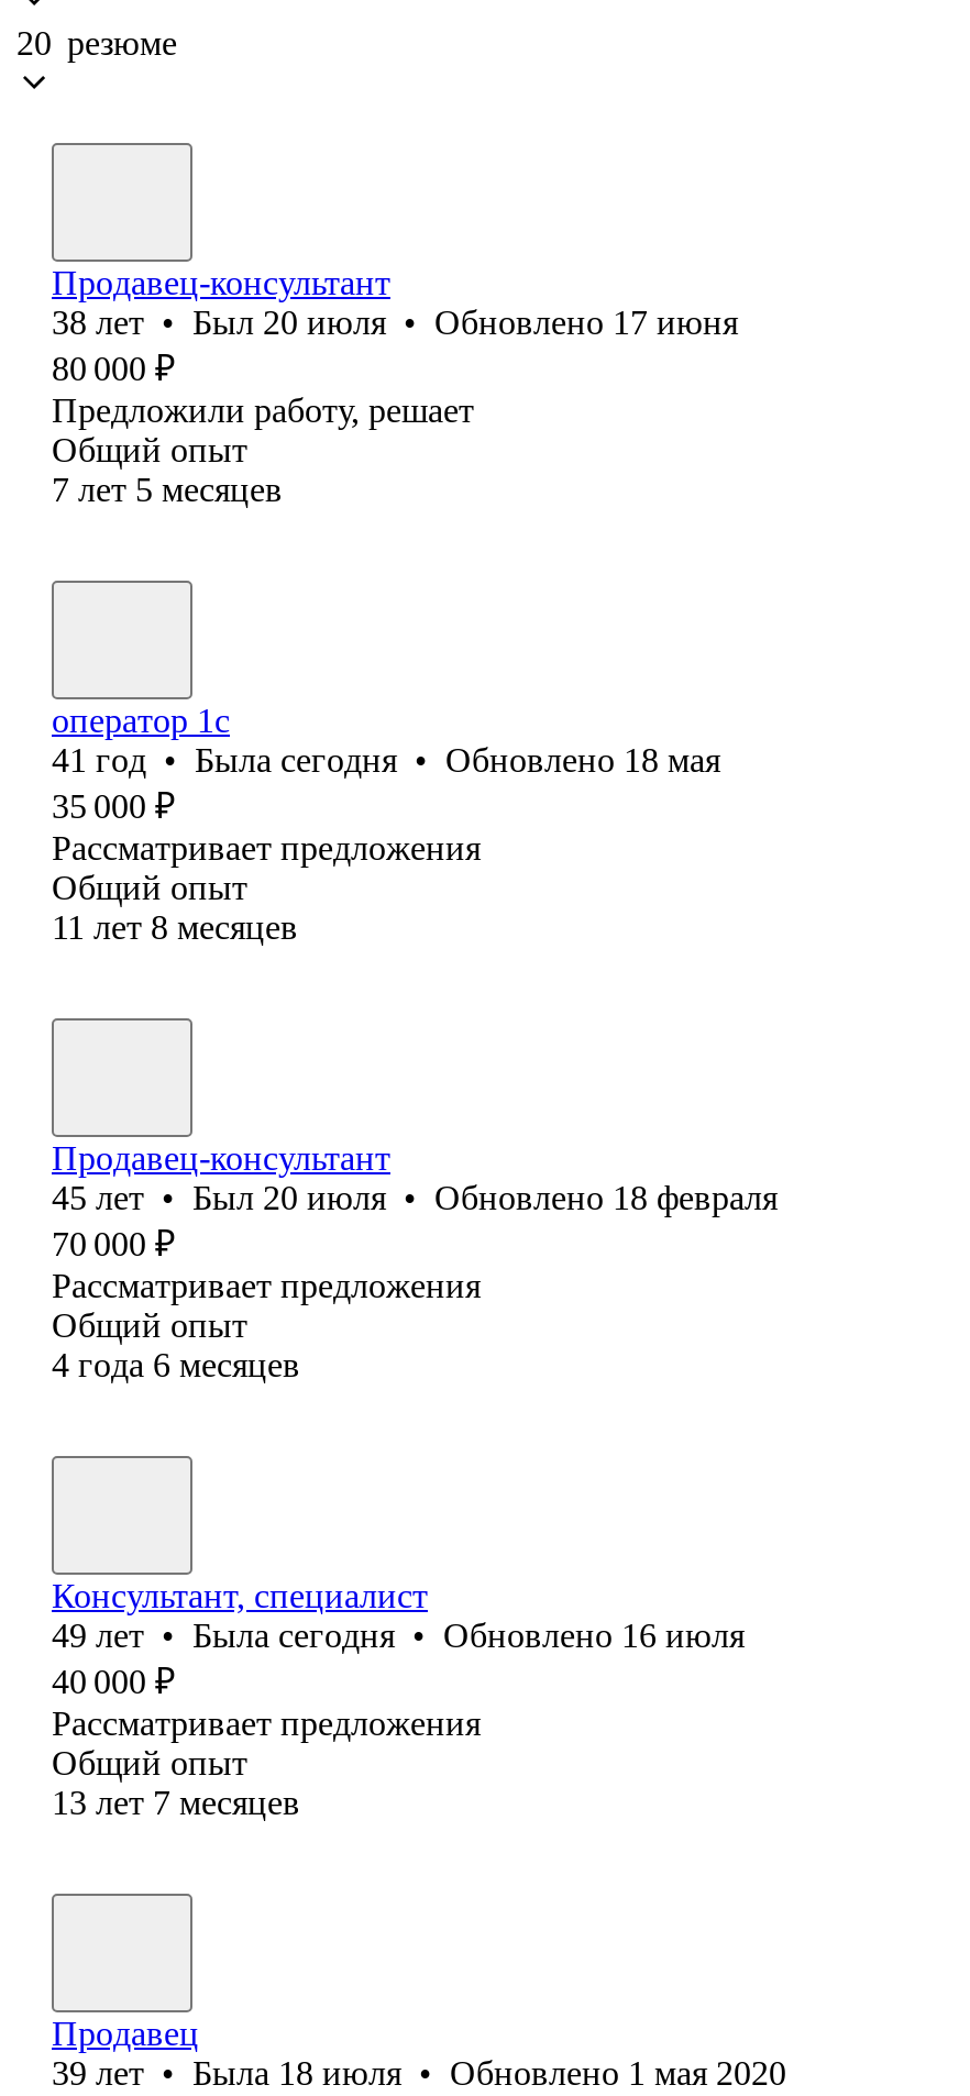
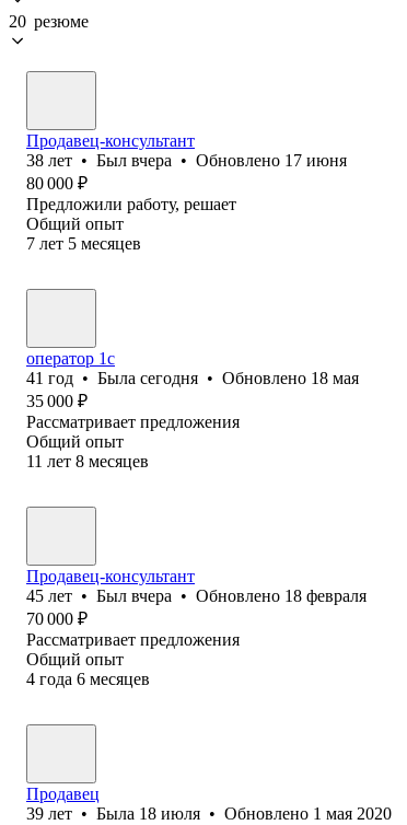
- 38 лет • Был 20 июля • Обновлено 17 июня
+ 38 лет • Был вчера • Обновлено 17 июня

- 45 лет • Был 20 июля • Обновлено 18 февраля
+ 45 лет • Был вчера • Обновлено 18 февраля

- Консультант, специалист
- 49 лет • Была сегодня • Обновлено 16 июля
- 40 000 ₽
- Рассматривает предложения
- Общий опыт
- 13 лет 7 месяцев
